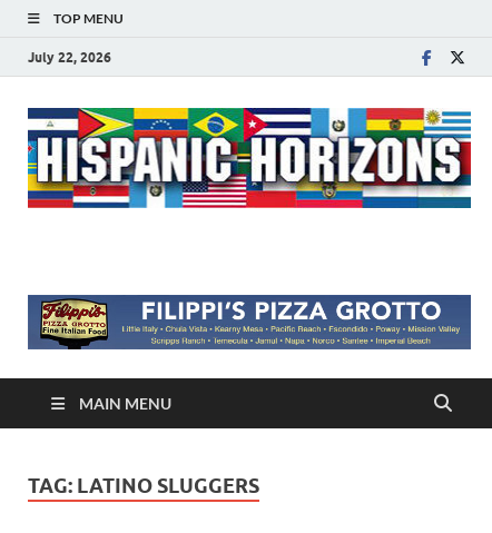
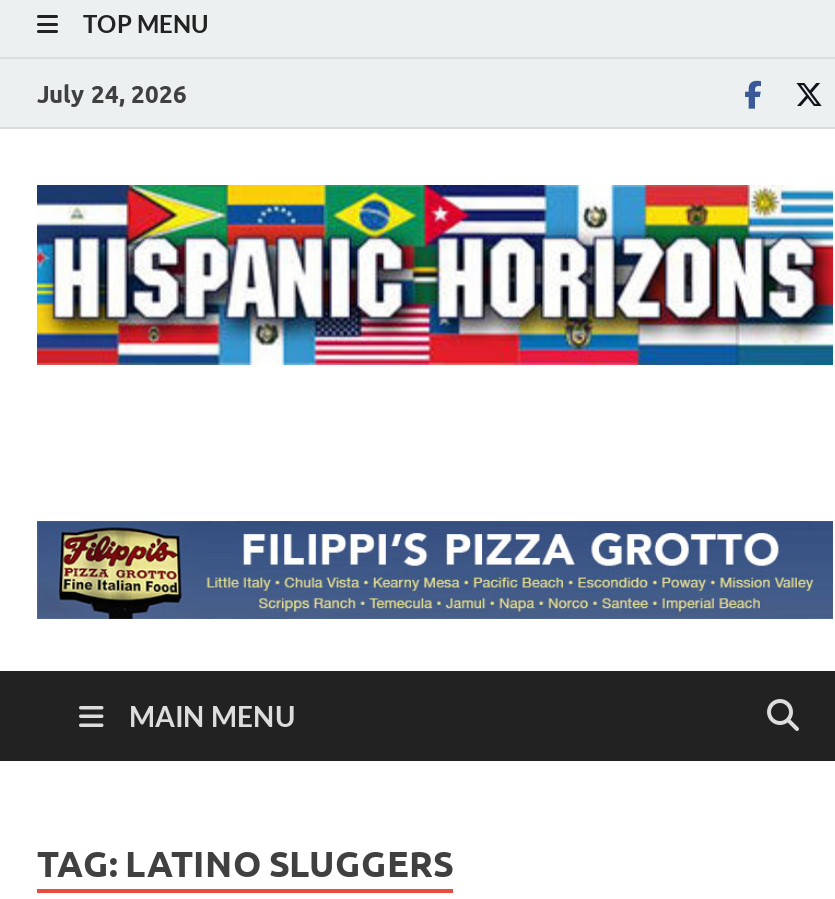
- July 22, 2026
+ July 24, 2026
